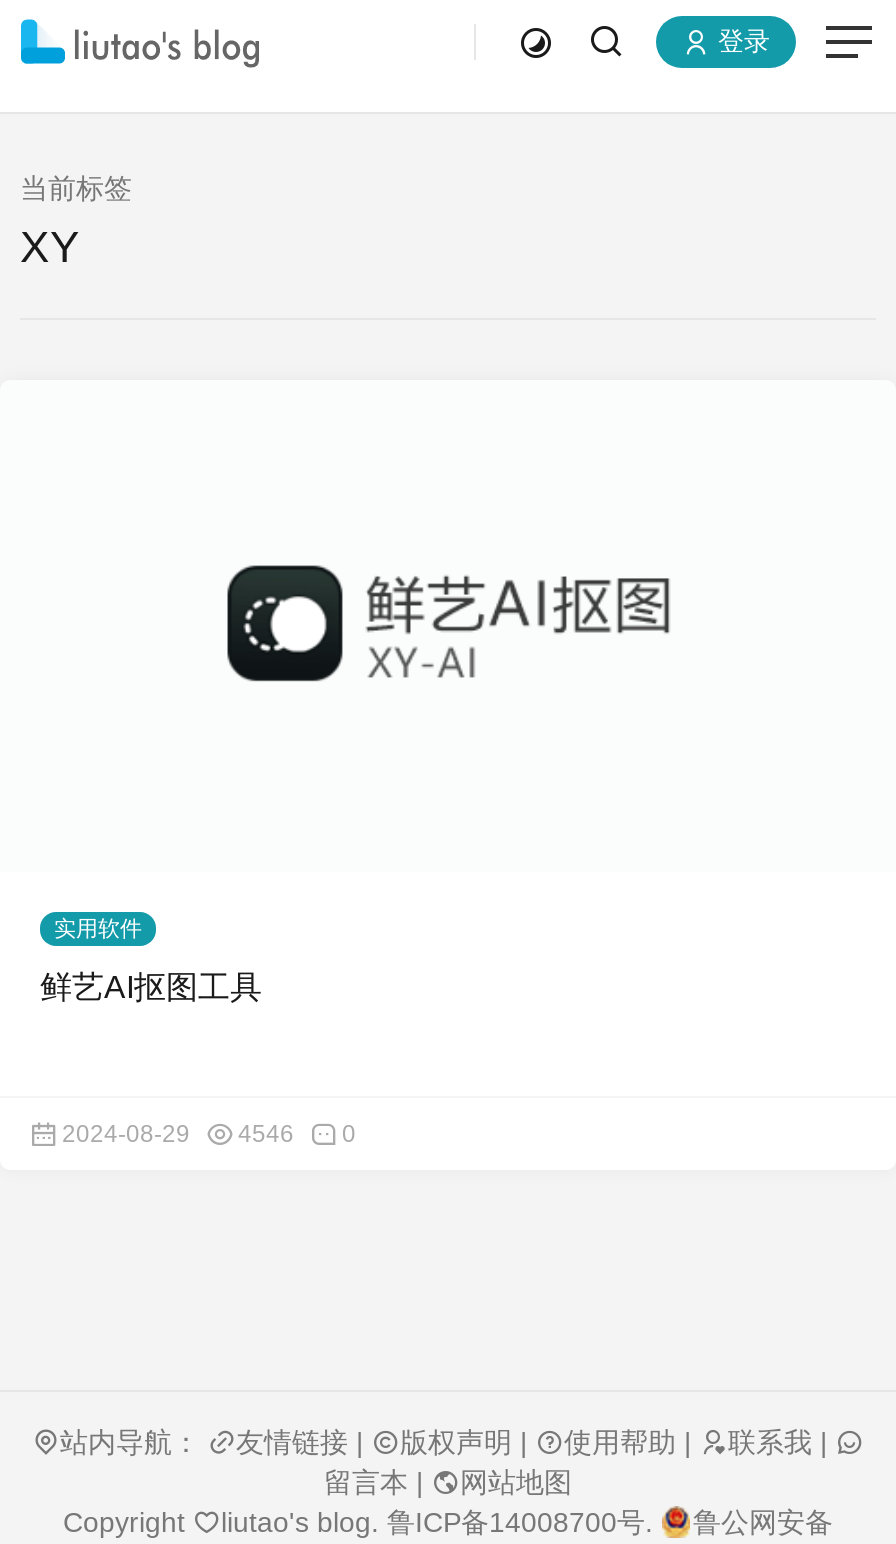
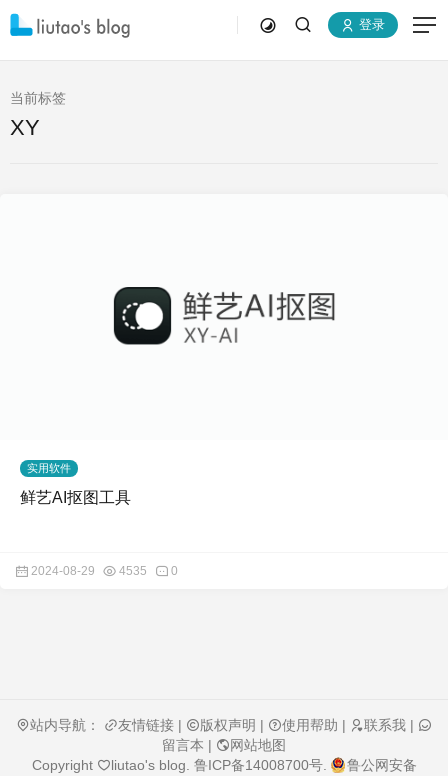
- 2024-08-29 4546 0
+ 2024-08-29 4535 0
